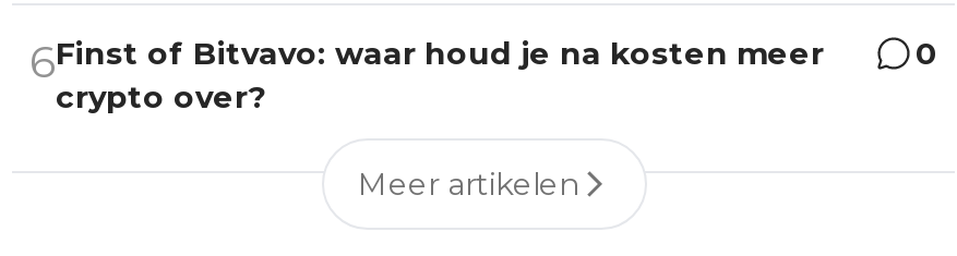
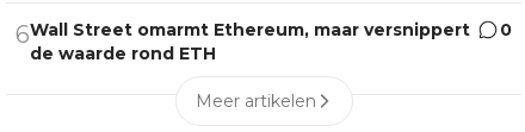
- 6Finst of Bitvavo: waar houd je na kosten meer
- crypto over?
+ 6Wall Street omarmt Ethereum, maar versnippert
+ de waarde rond ETH
